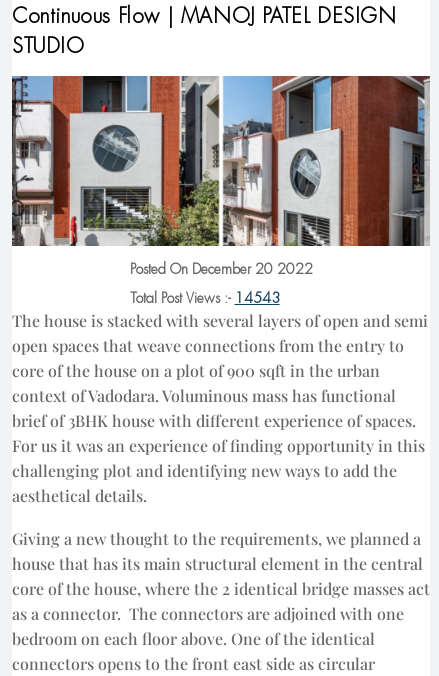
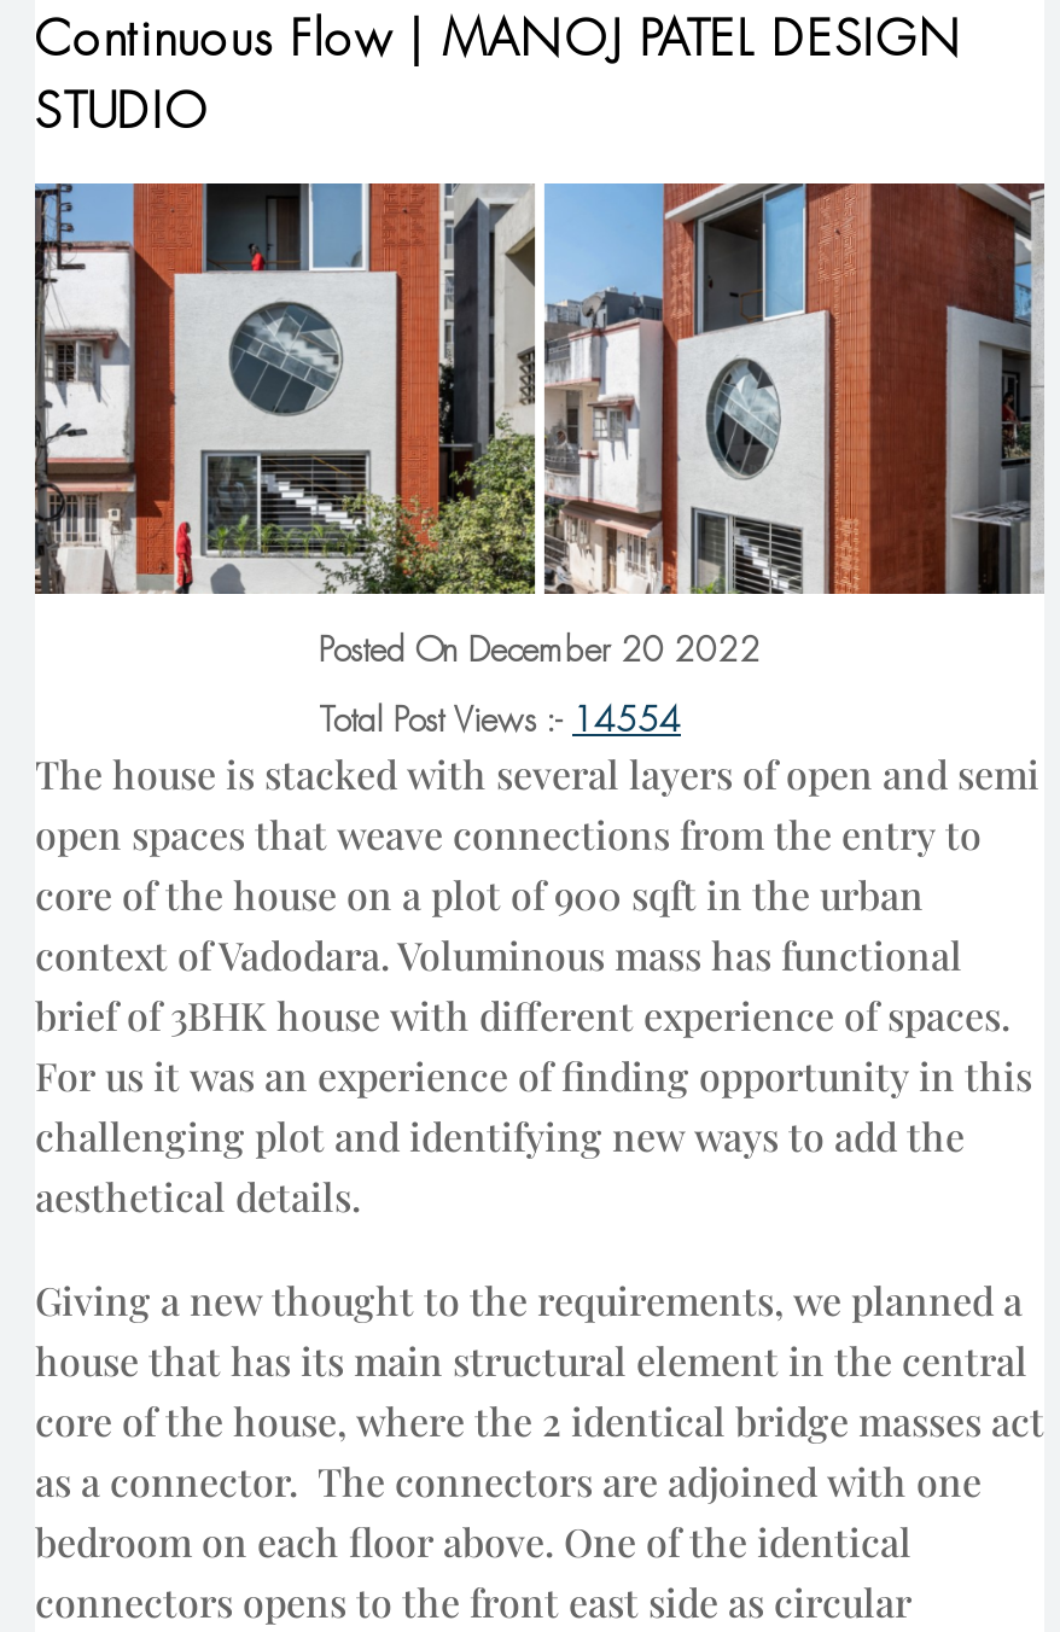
- Total Post Views :- 14543
+ Total Post Views :- 14554
